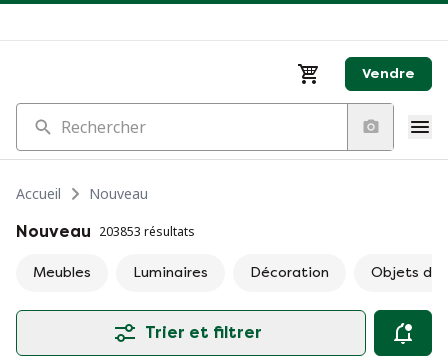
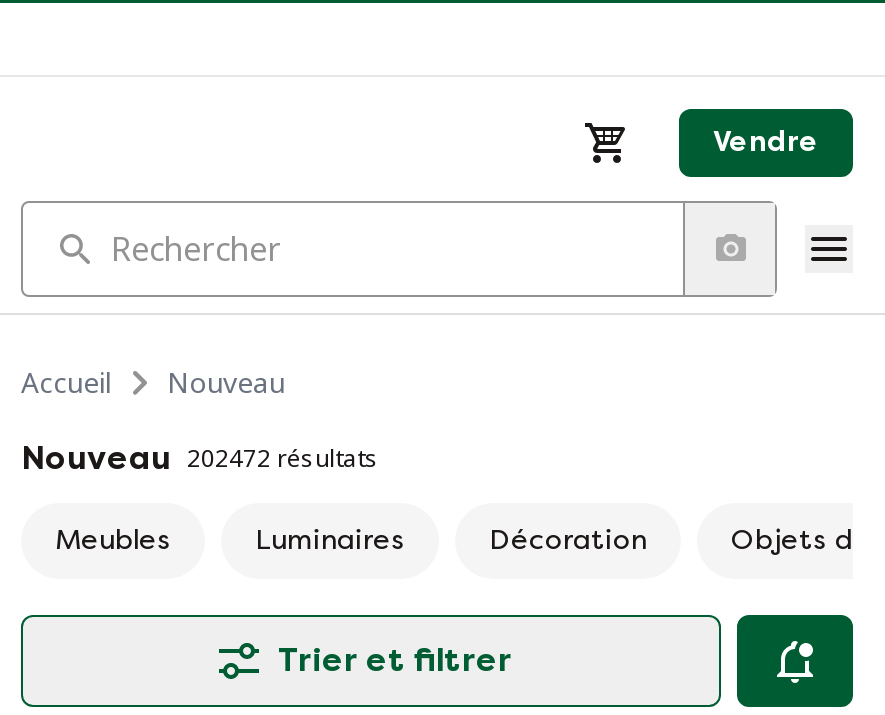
- Nouveau 203853 résultats
+ Nouveau 202472 résultats
